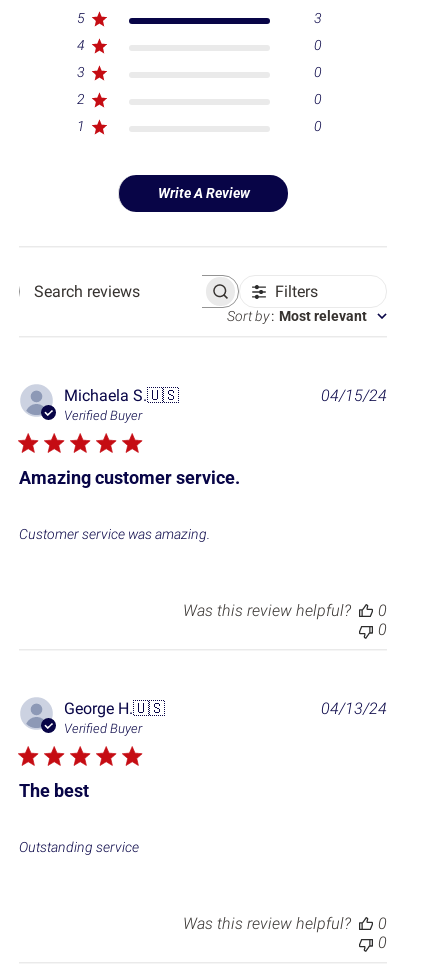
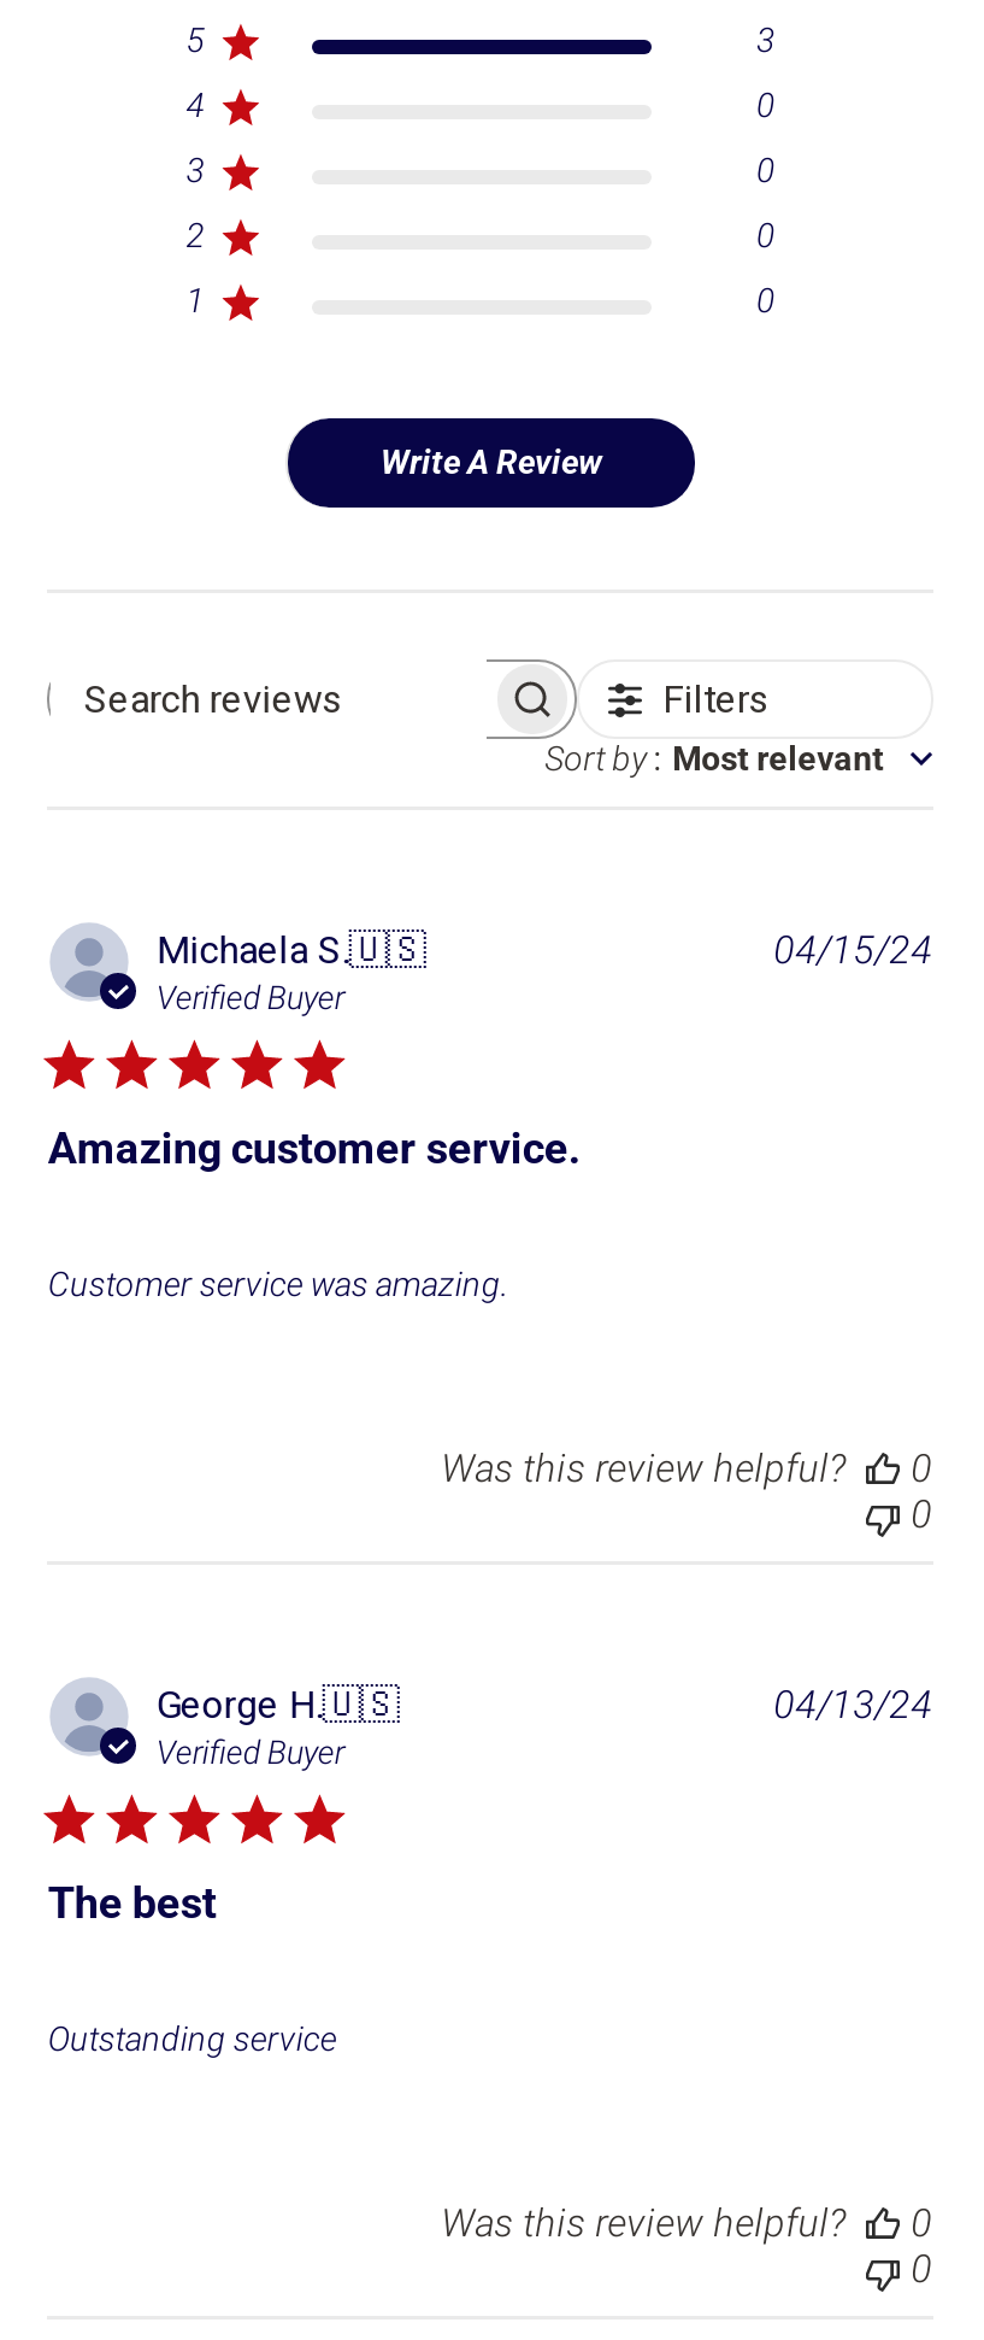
- Sort by: Most relevant
+ Sort by : Most relevant
